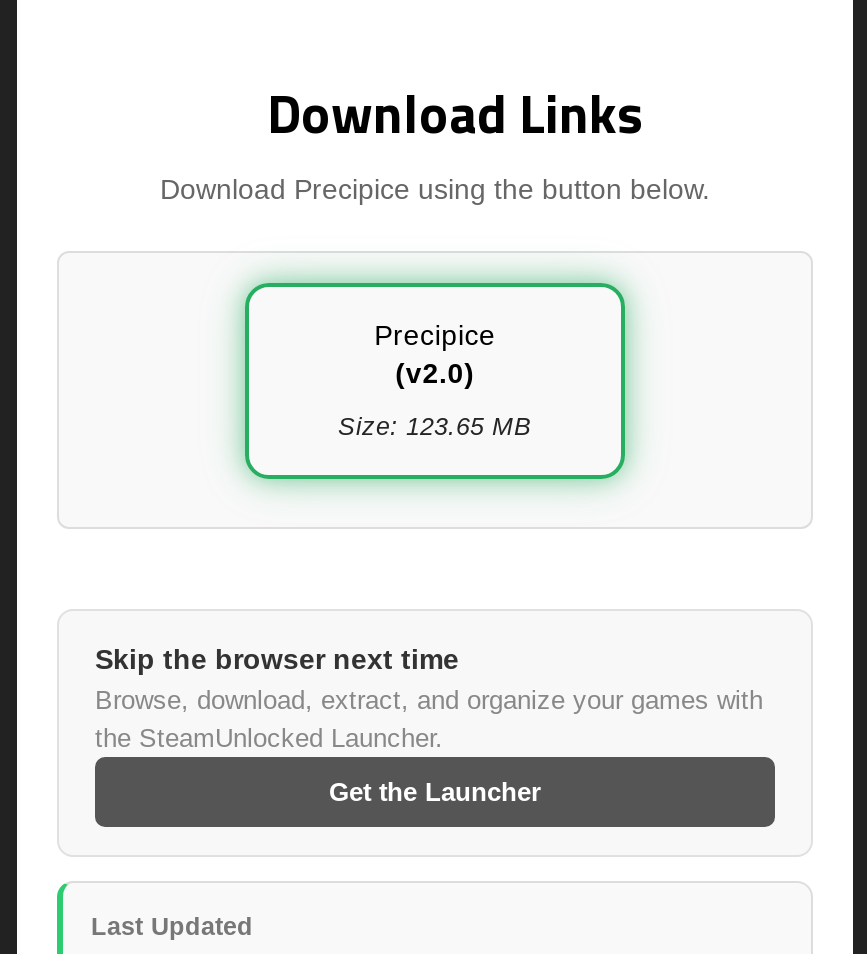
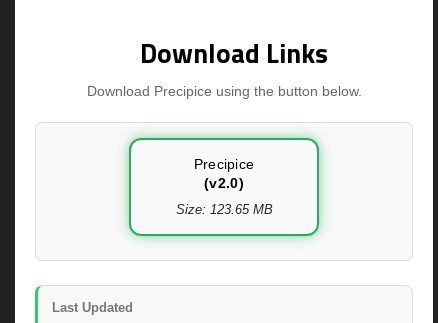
- Skip the browser next time
- Browse, download, extract, and organize your games with
- the SteamUnlocked Launcher.
- Get the Launcher
